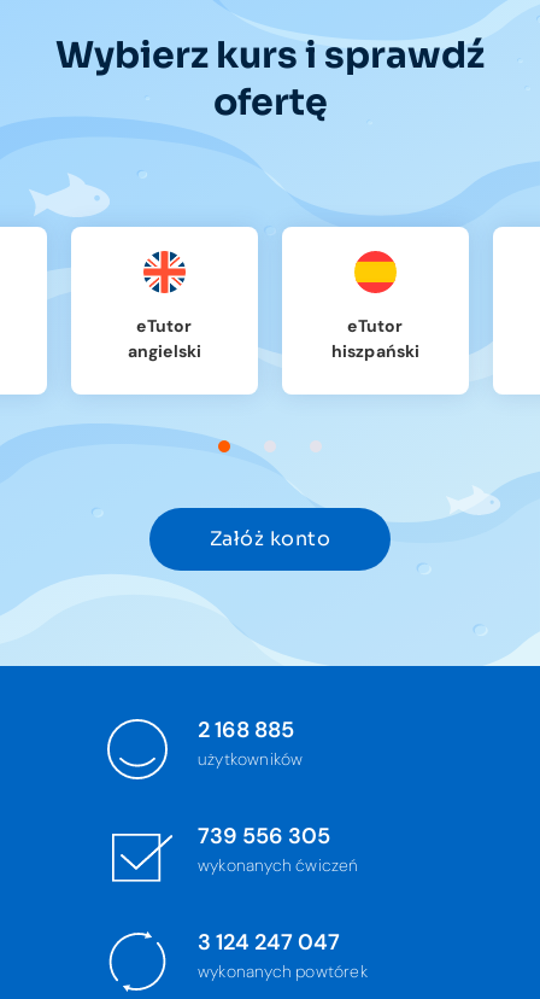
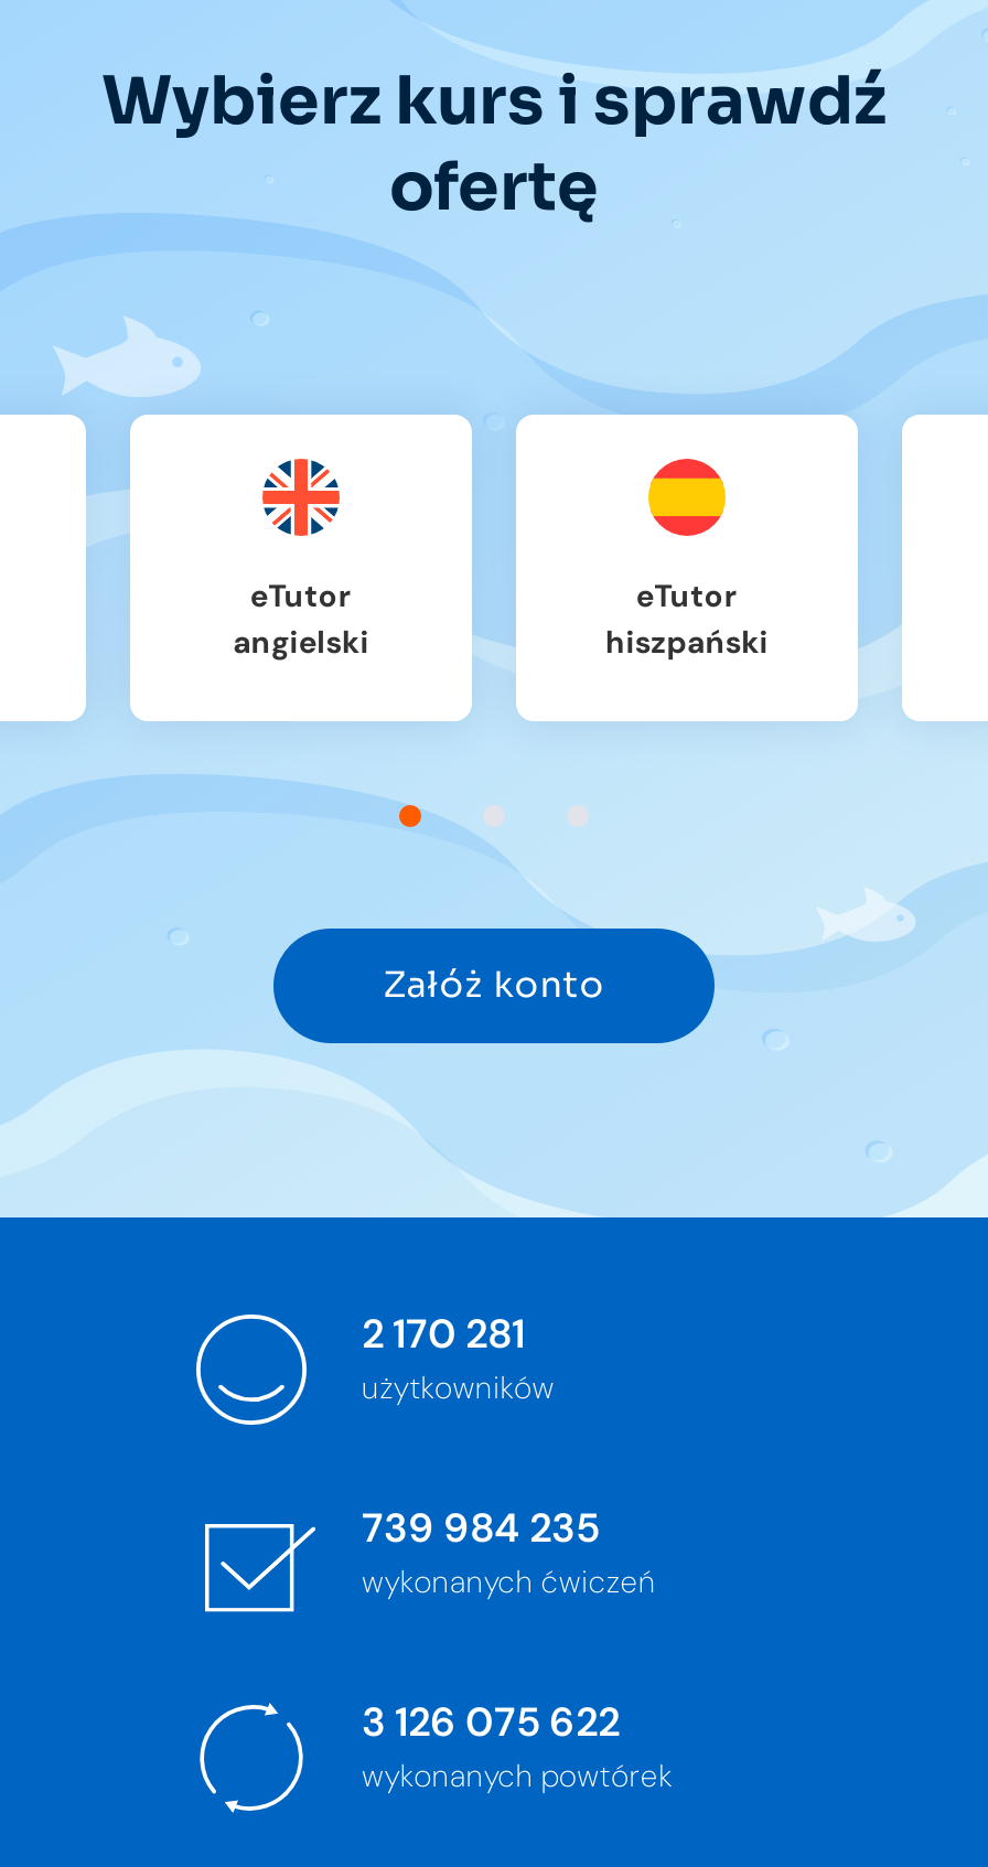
- 2 168 885
+ 2 170 281

- 739 556 305
+ 739 984 235

- 3 124 247 047
+ 3 126 075 622
